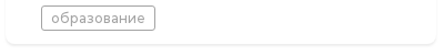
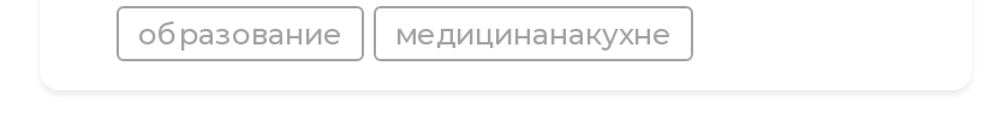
+ медицинанакухне
